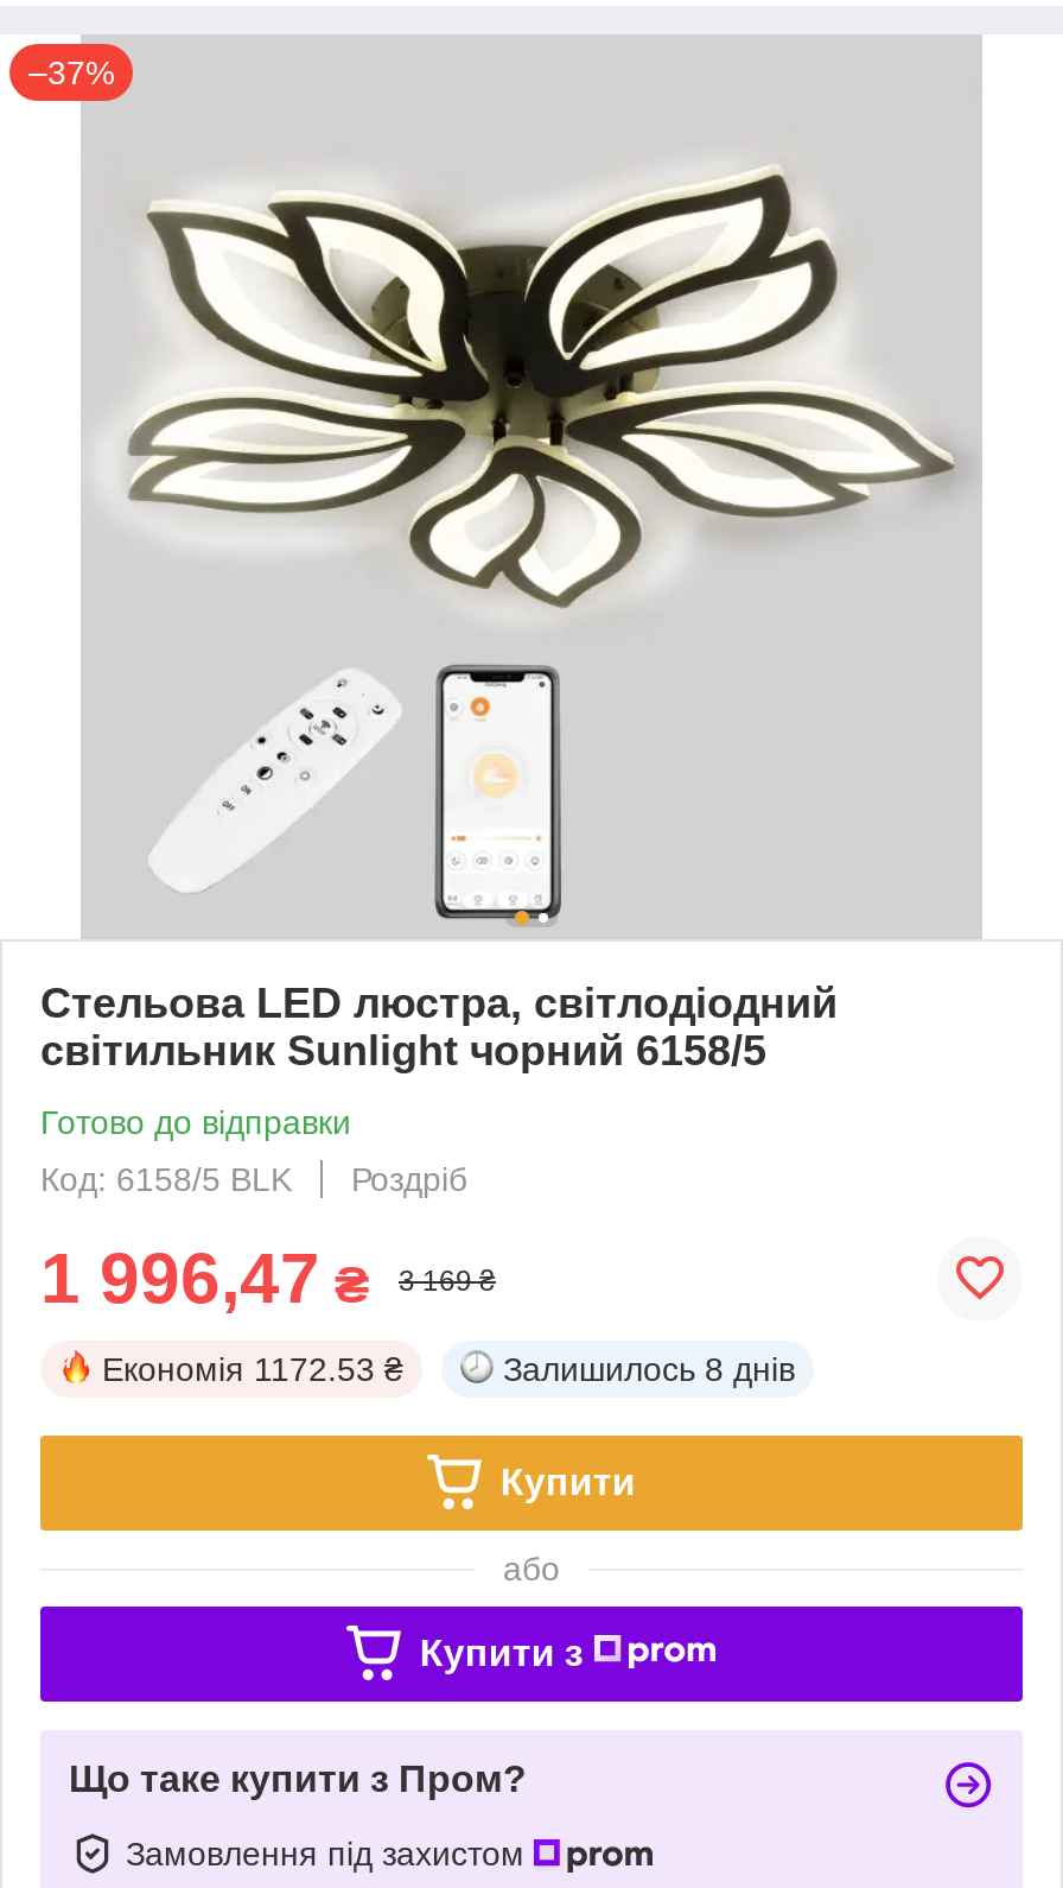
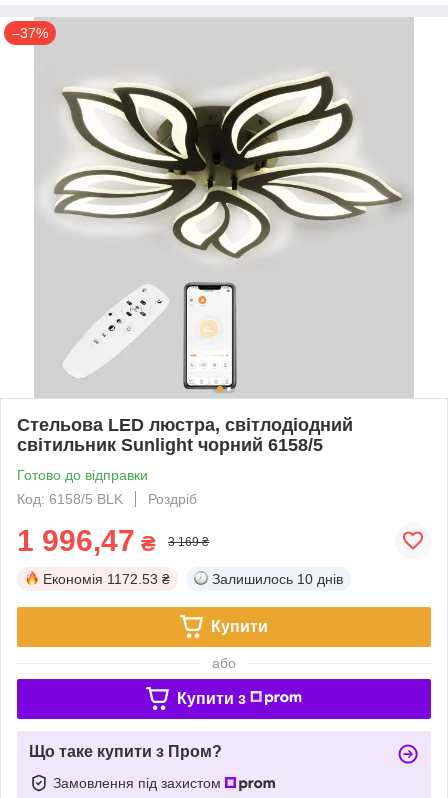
- Залишилось 8 днів
+ Залишилось 10 днів
